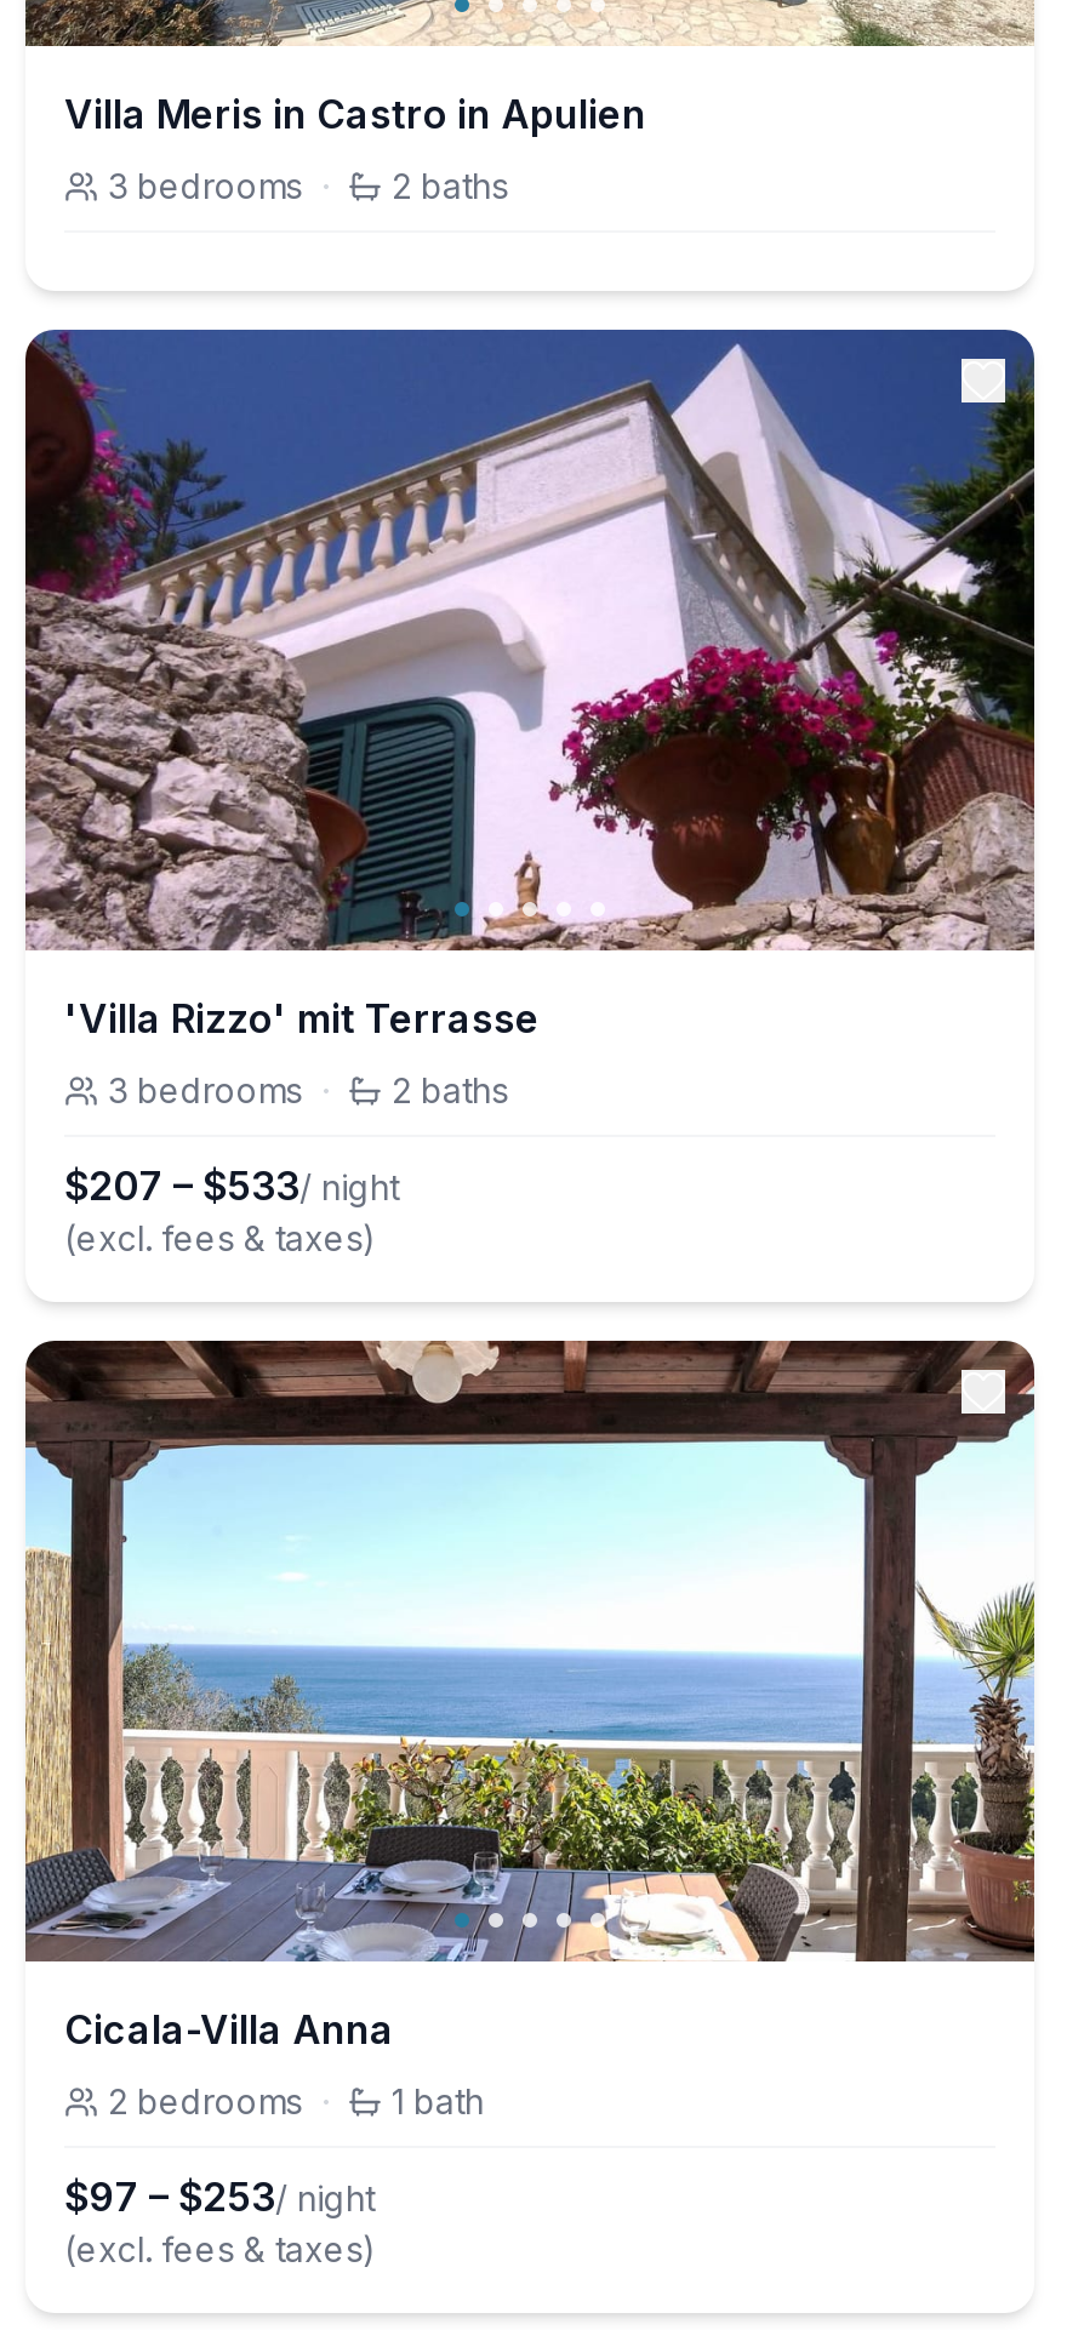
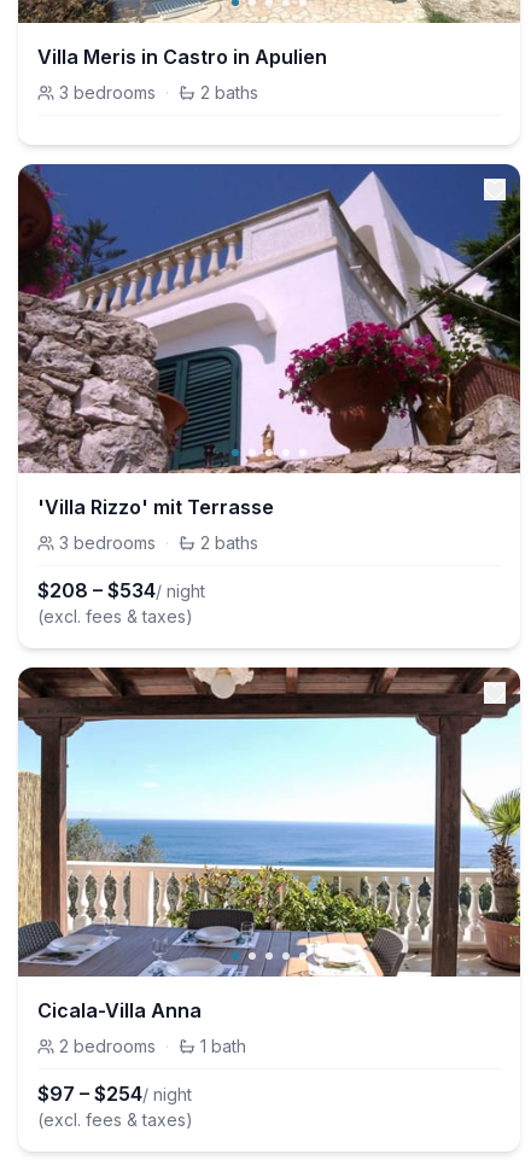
- $207 – $533 / night
+ $208 – $534 / night

- $97 – $253 / night
+ $97 – $254 / night
